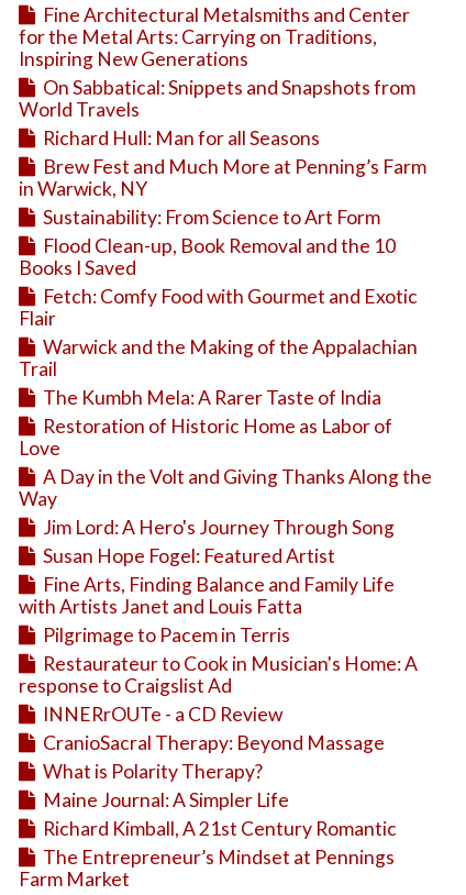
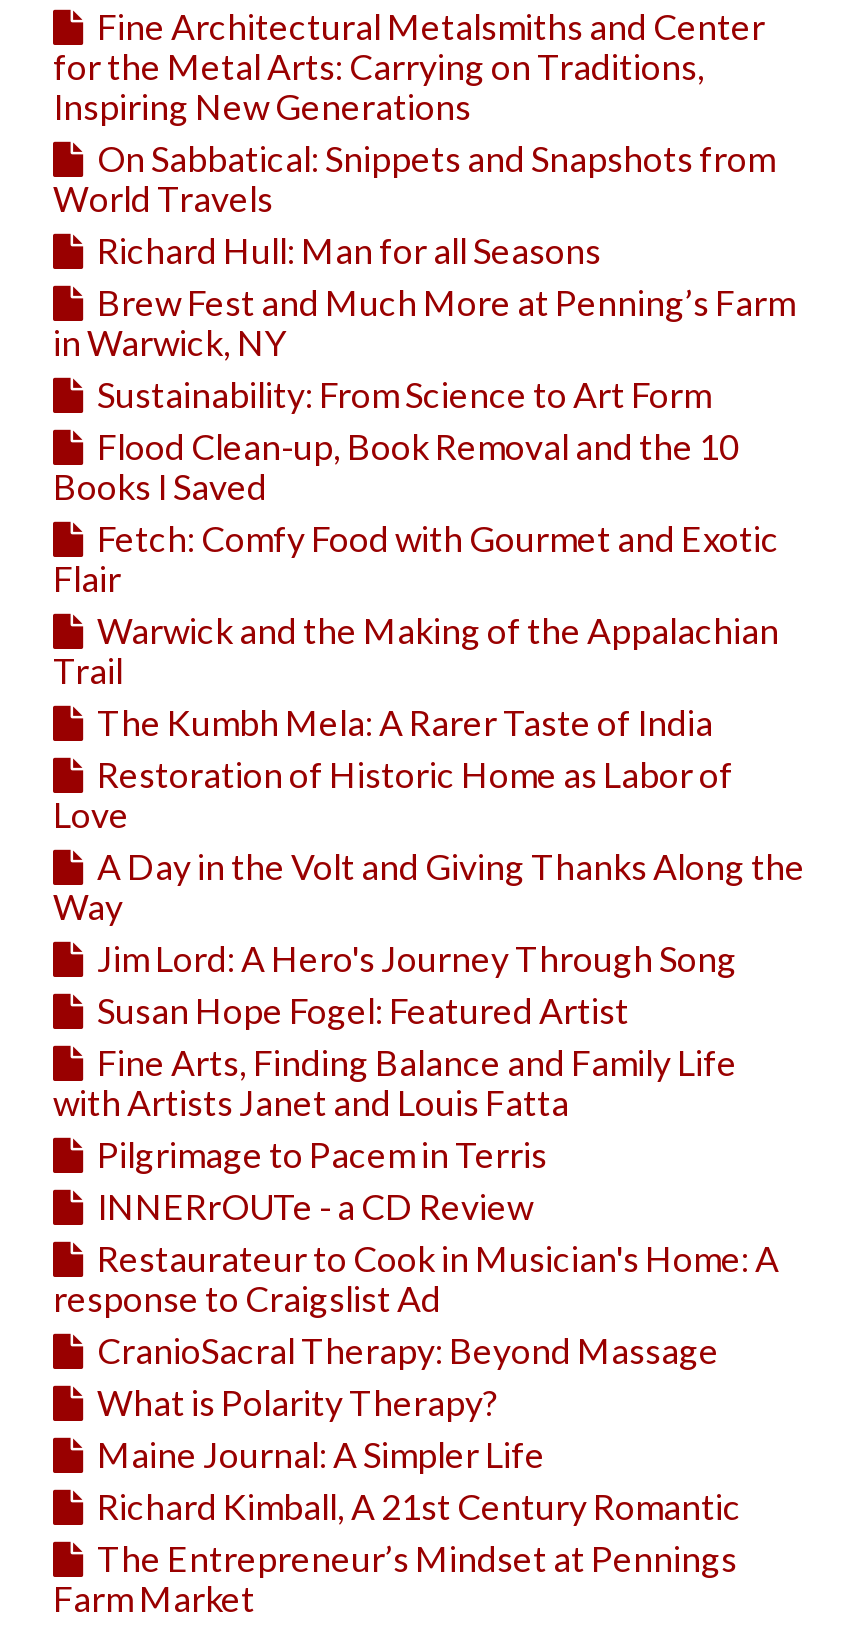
moved down: Restaurateur to Cook in Musician's Home: A | response to Craigslist Ad

moved up: INNERrOUTe - a CD Review
